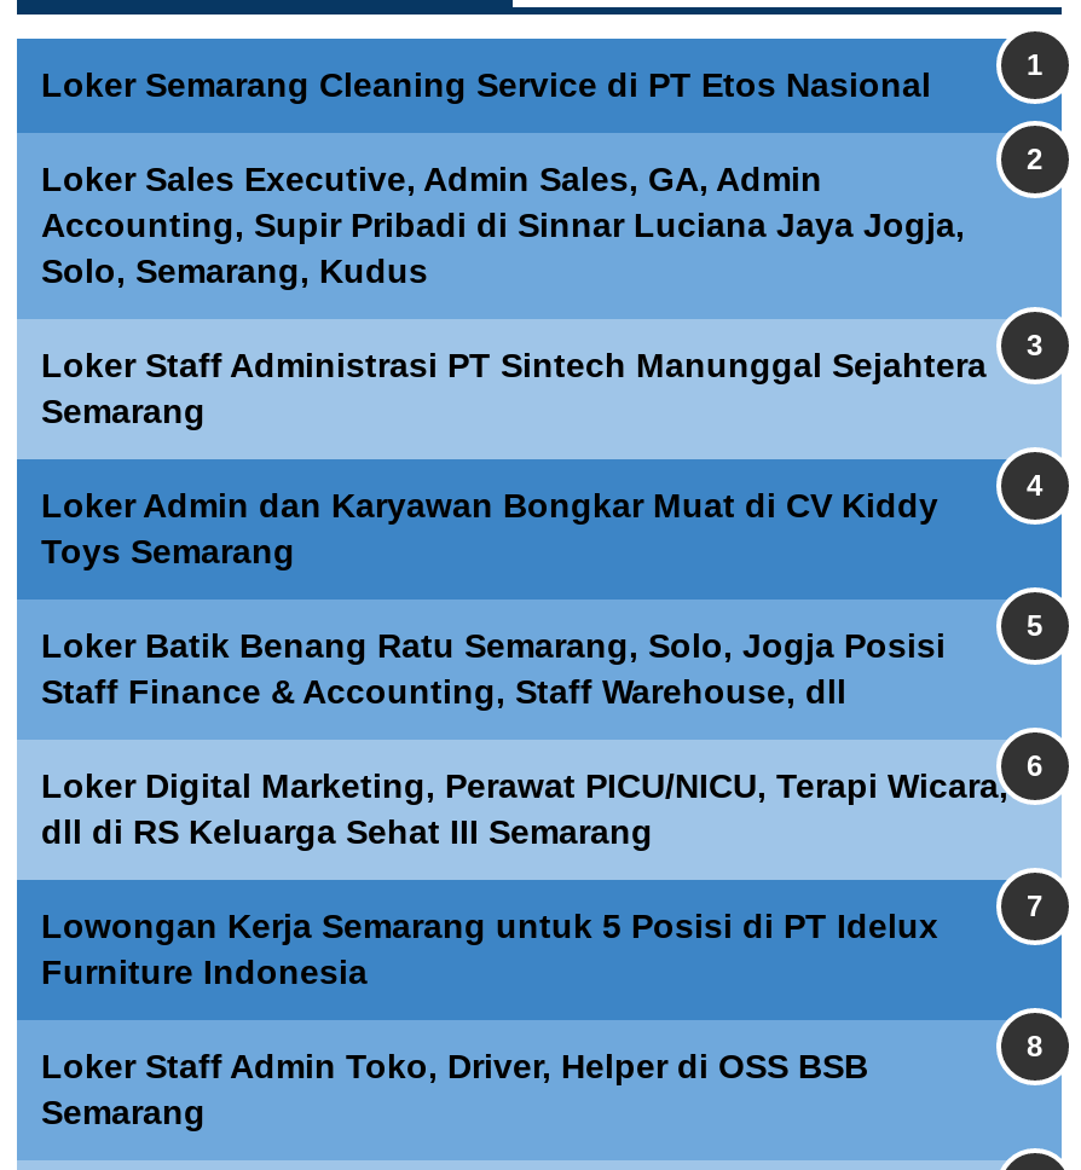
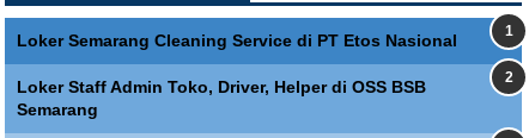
- [image]
- Loker Sales Executive, Admin Sales, GA, Admin
- Accounting, Supir Pribadi di Sinnar Luciana Jaya Jogja,
- Solo, Semarang, Kudus
- Loker Staff Administrasi PT Sintech Manunggal Sejahtera
- Semarang
- Loker Admin dan Karyawan Bongkar Muat di CV Kiddy
- Toys Semarang
- Loker Batik Benang Ratu Semarang, Solo, Jogja Posisi
- Staff Finance & Accounting, Staff Warehouse, dll
- Loker Digital Marketing, Perawat PICU/NICU, Terapi Wicara,
- dll di RS Keluarga Sehat III Semarang
- Lowongan Kerja Semarang untuk 5 Posisi di PT Idelux
- Furniture Indonesia
